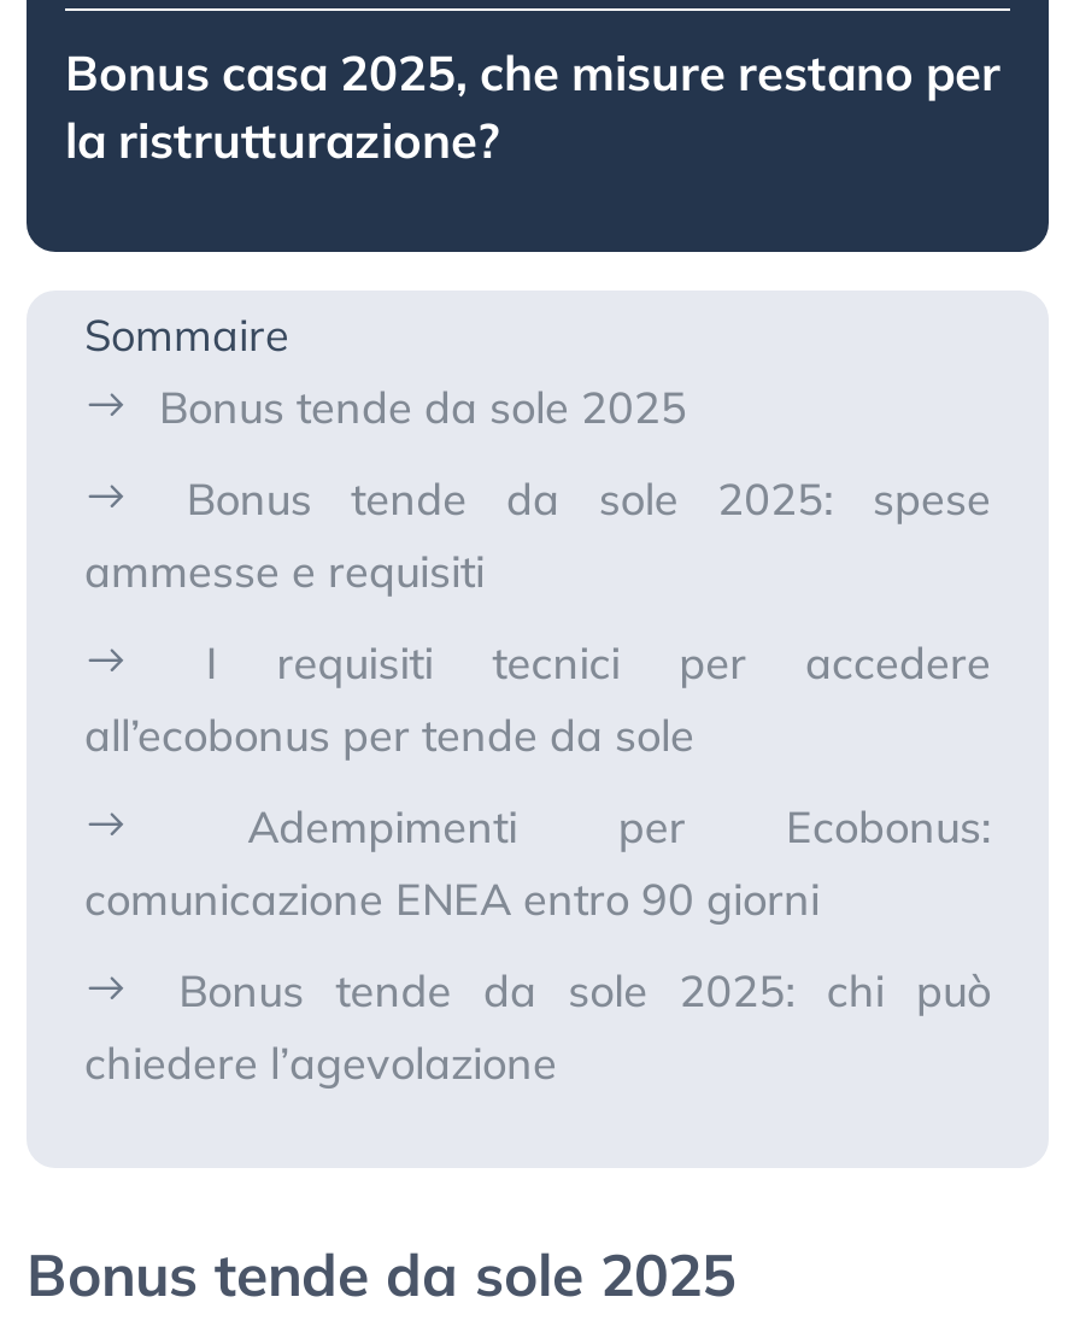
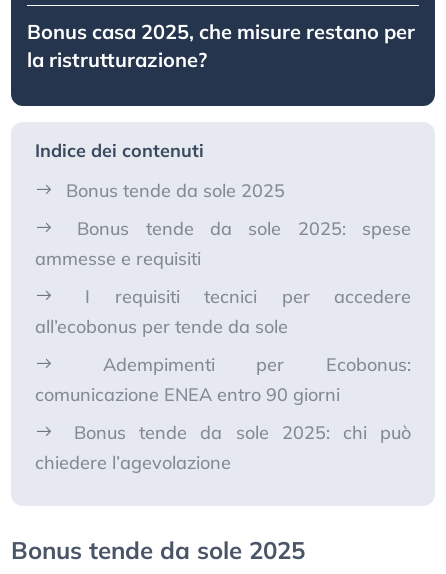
- Sommaire
+ Indice dei contenuti
